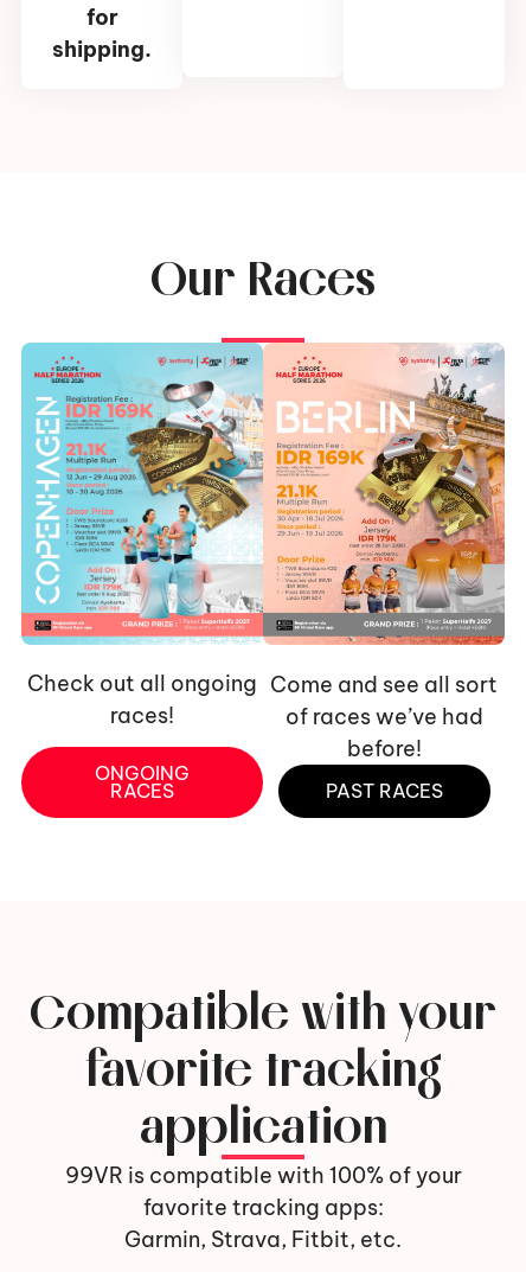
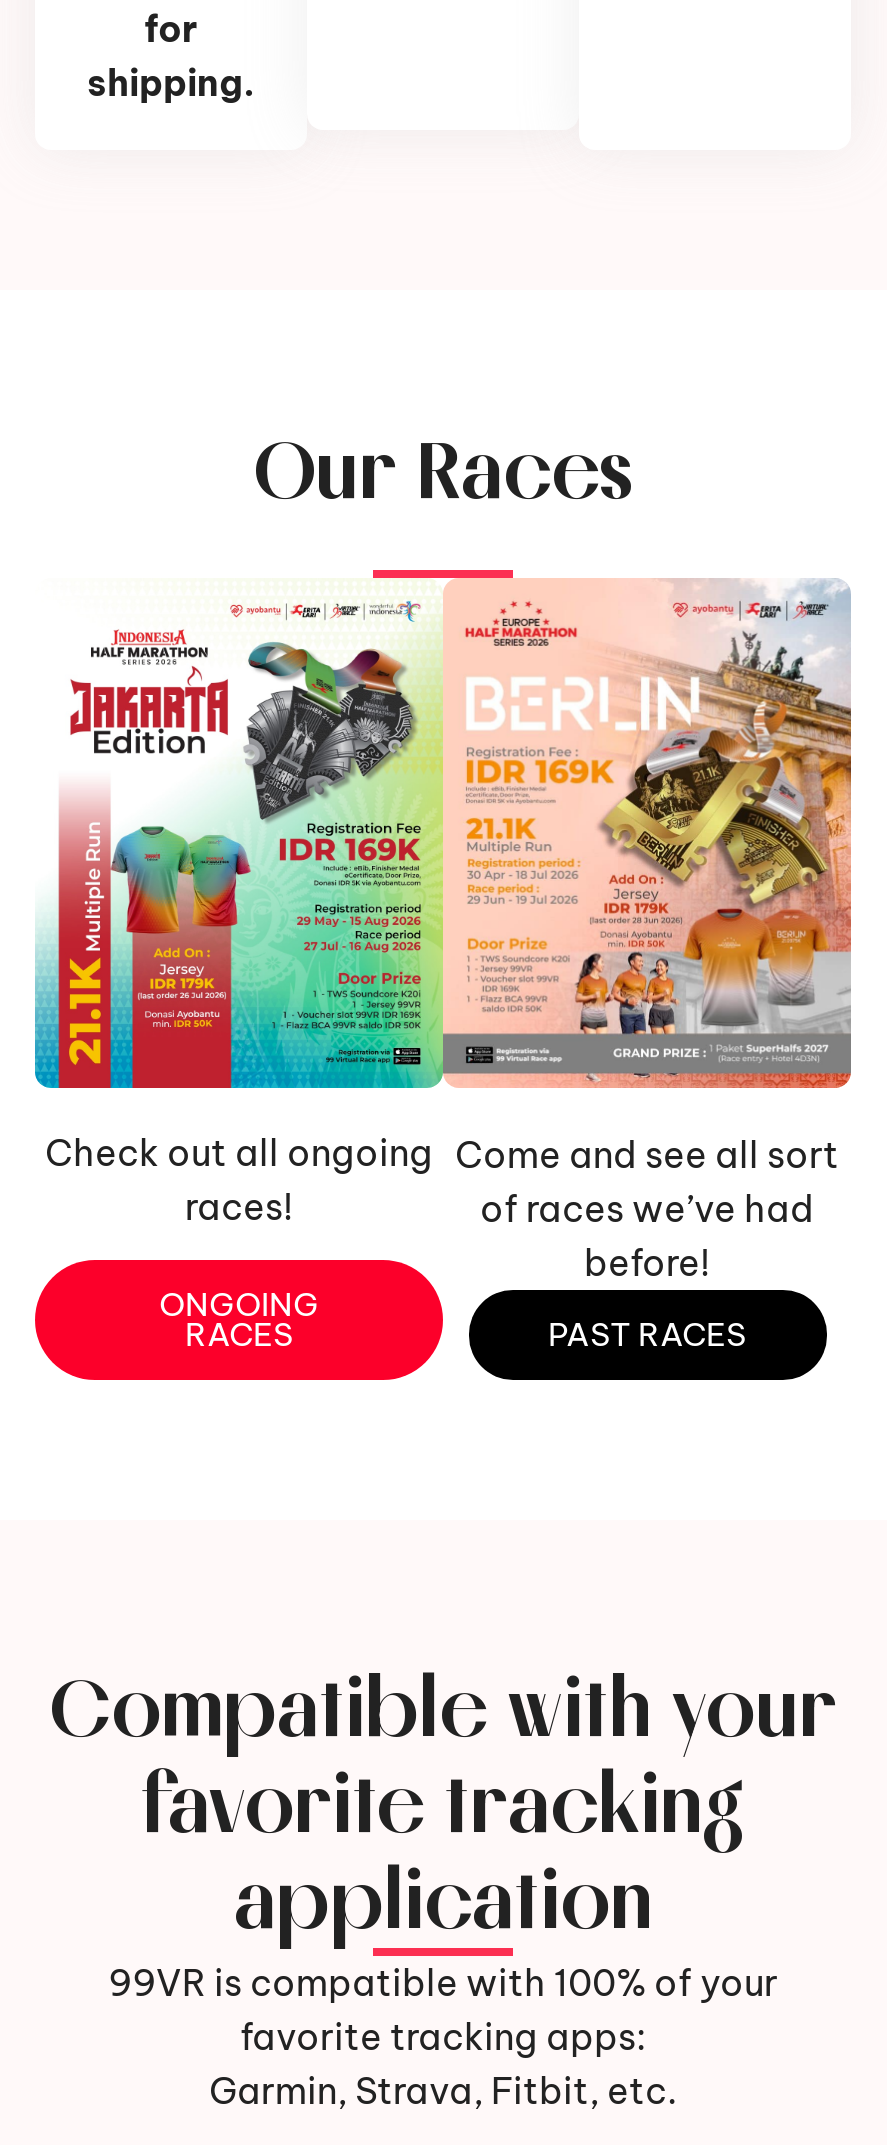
- [image]
+ [image]
